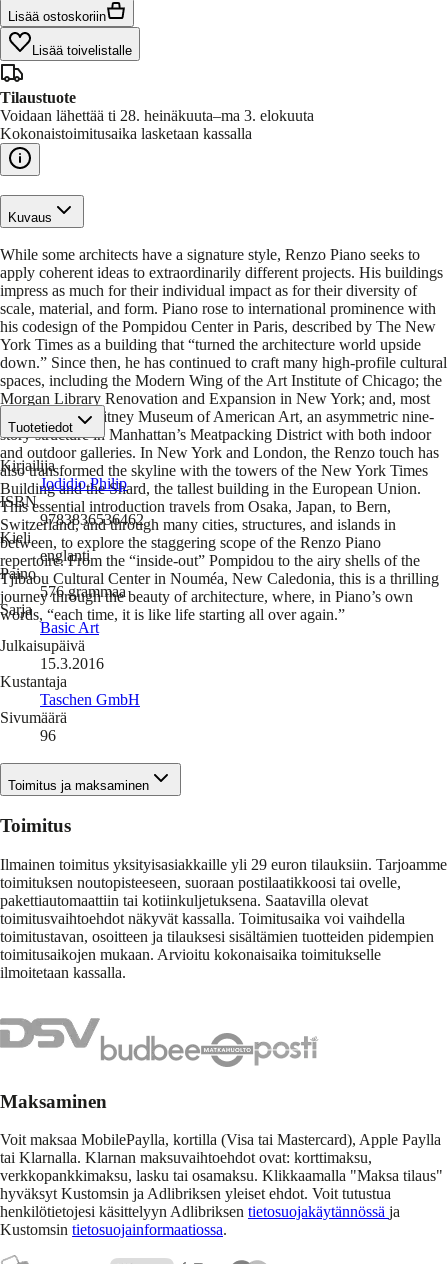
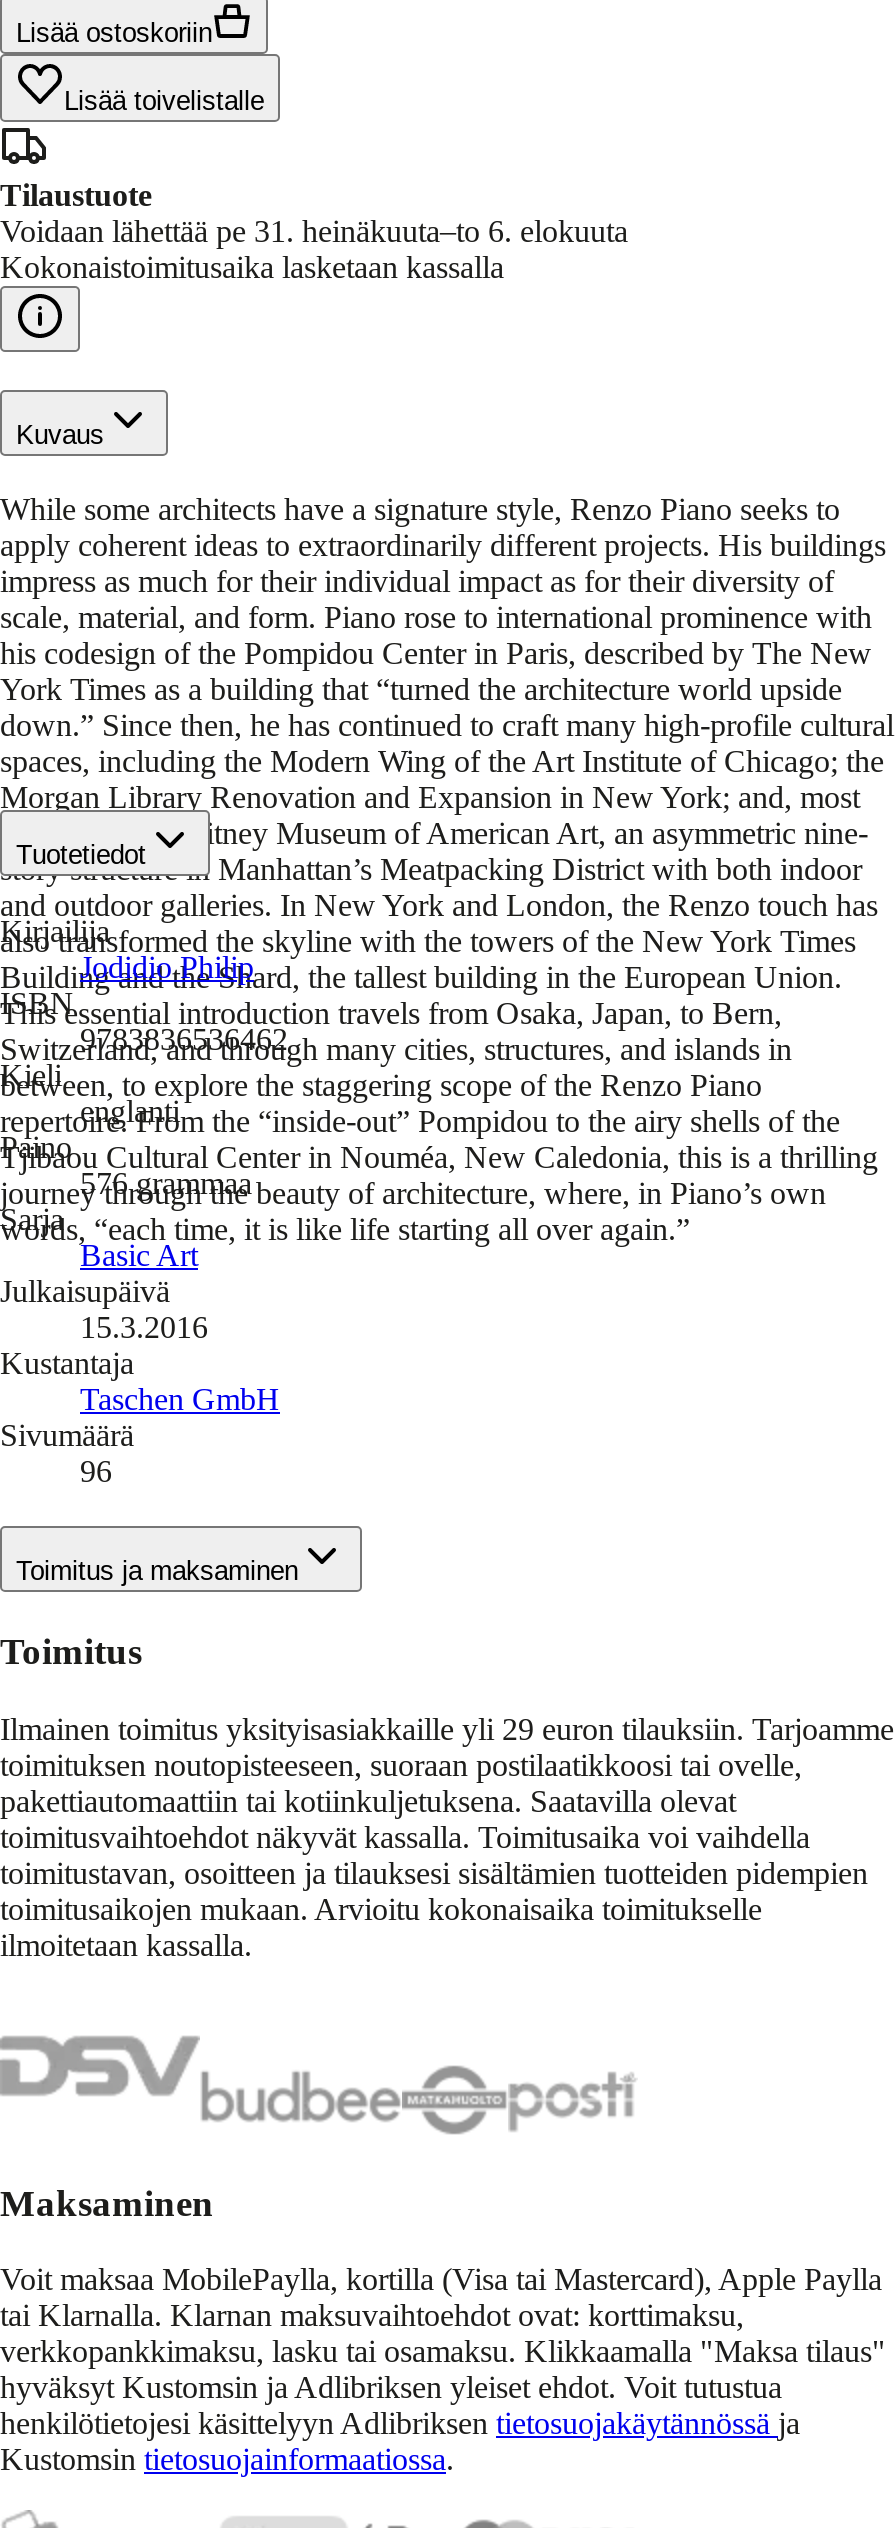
- Voidaan lähettää ti 28. heinäkuuta–ma 3. elokuuta
+ Voidaan lähettää pe 31. heinäkuuta–to 6. elokuuta
